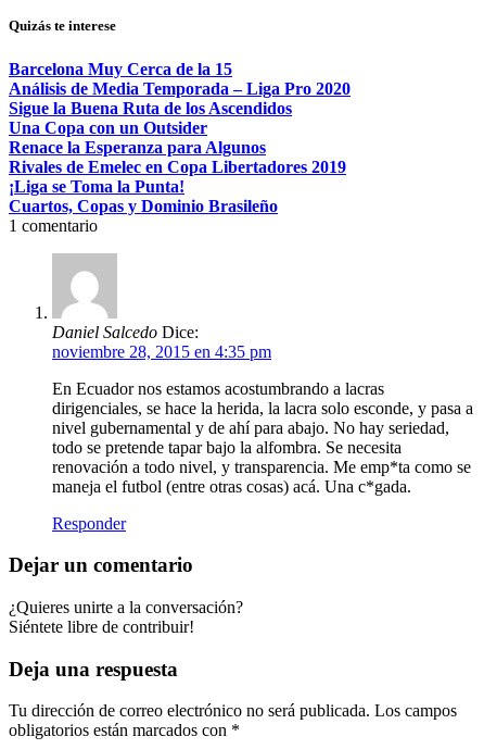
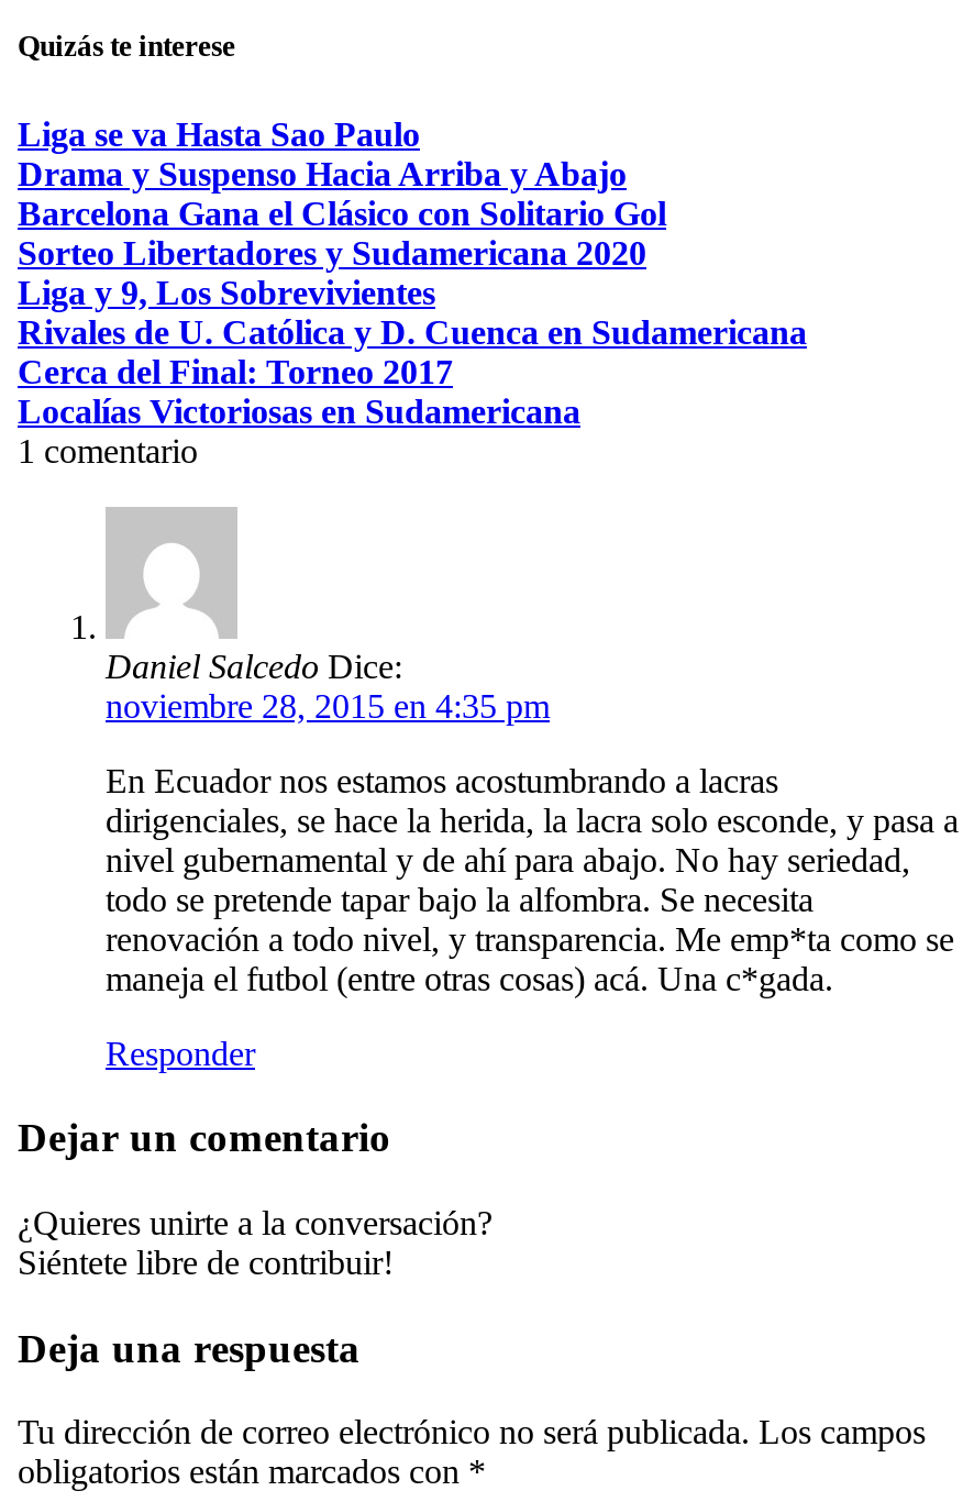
- Barcelona Muy Cerca de la 15
- Análisis de Media Temporada – Liga Pro 2020
- Sigue la Buena Ruta de los Ascendidos
- Una Copa con un Outsider
- Renace la Esperanza para Algunos
- Rivales de Emelec en Copa Libertadores 2019
- ¡Liga se Toma la Punta!
- Cuartos, Copas y Dominio Brasileño
+ Liga se va Hasta Sao Paulo
+ Drama y Suspenso Hacia Arriba y Abajo
+ Barcelona Gana el Clásico con Solitario Gol
+ Sorteo Libertadores y Sudamericana 2020
+ Liga y 9, Los Sobrevivientes
+ Rivales de U. Católica y D. Cuenca en Sudamericana
+ Cerca del Final: Torneo 2017
+ Localías Victoriosas en Sudamericana
